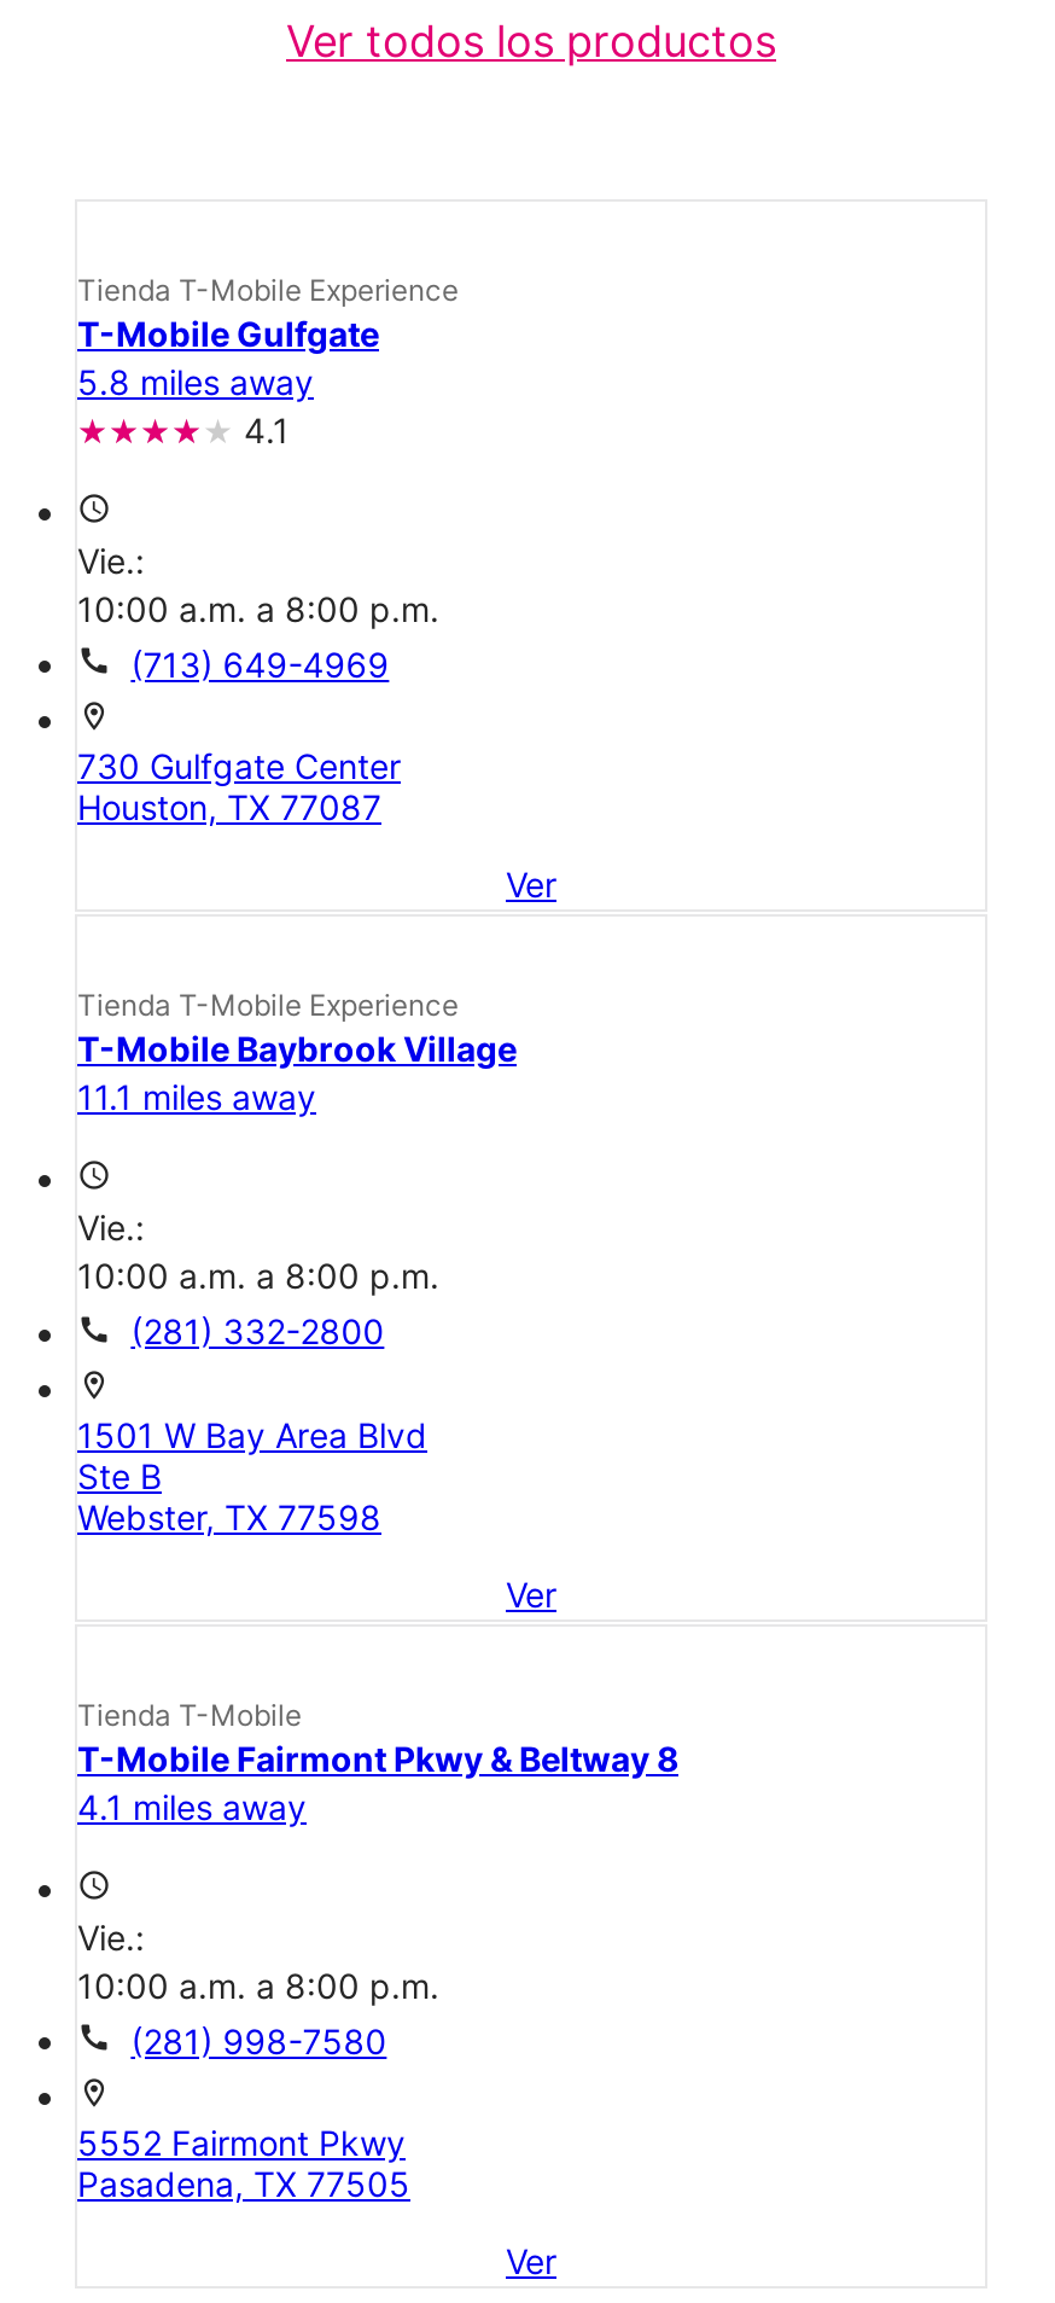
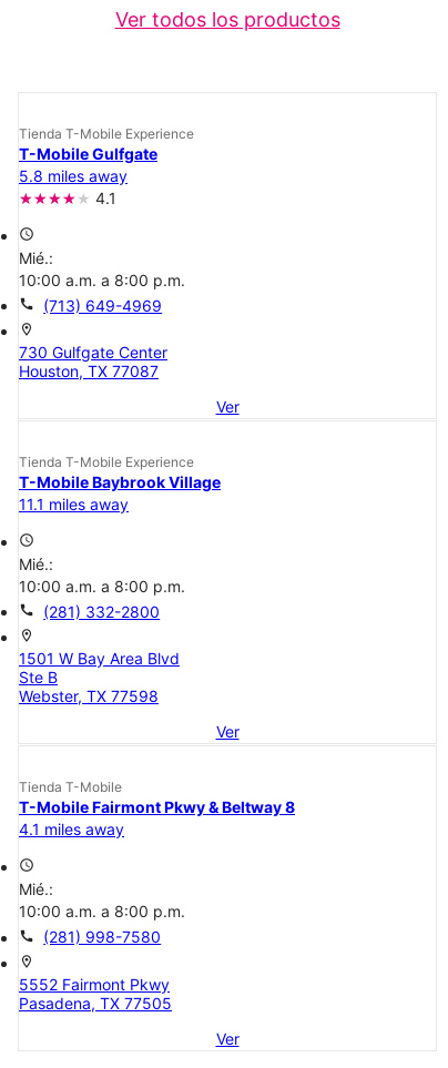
- Vie.:
+ Mié.:

- Vie.:
+ Mié.:

- Vie.:
+ Mié.:
